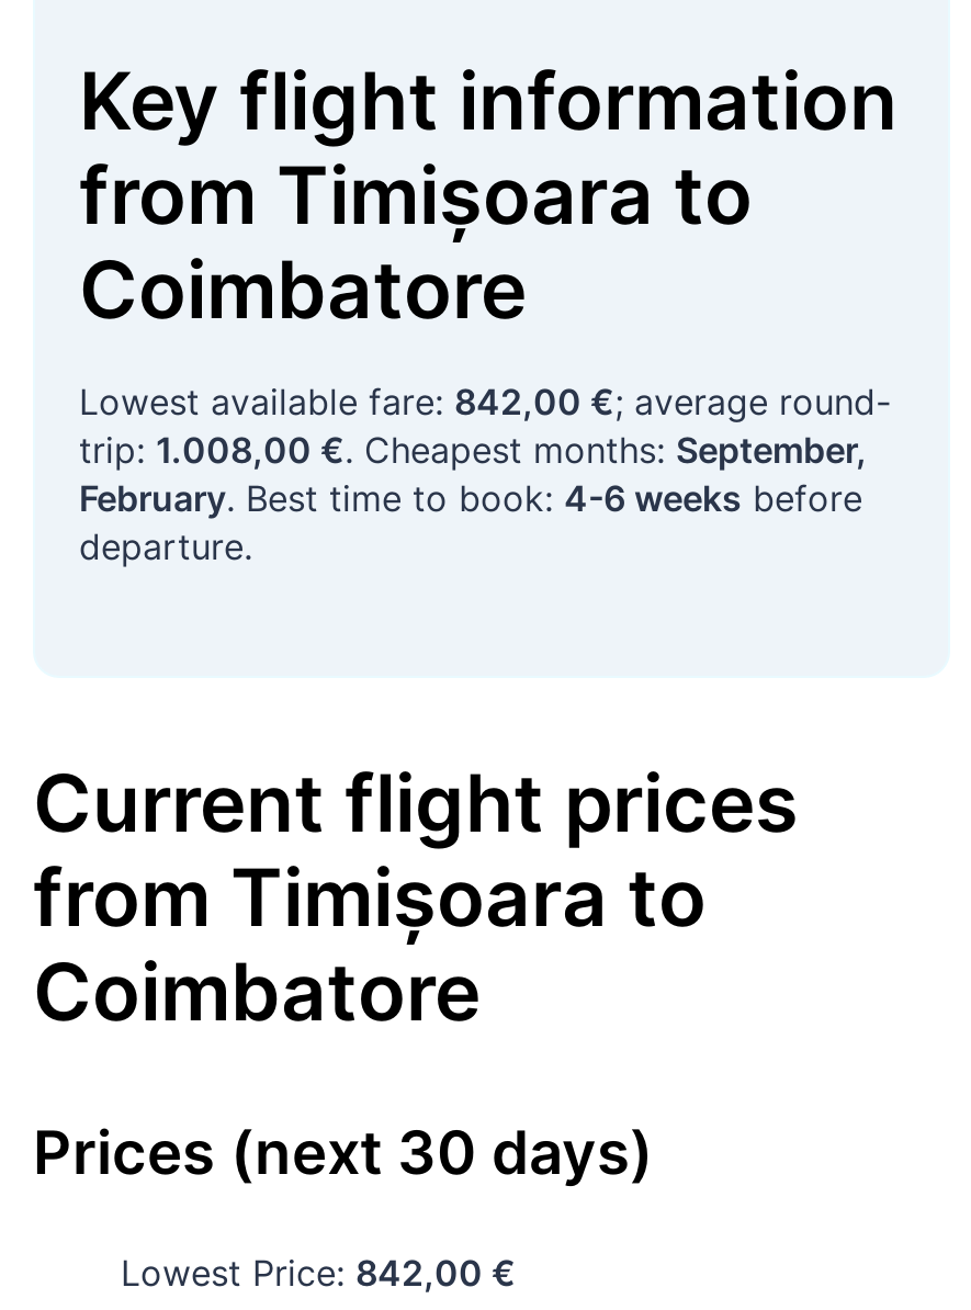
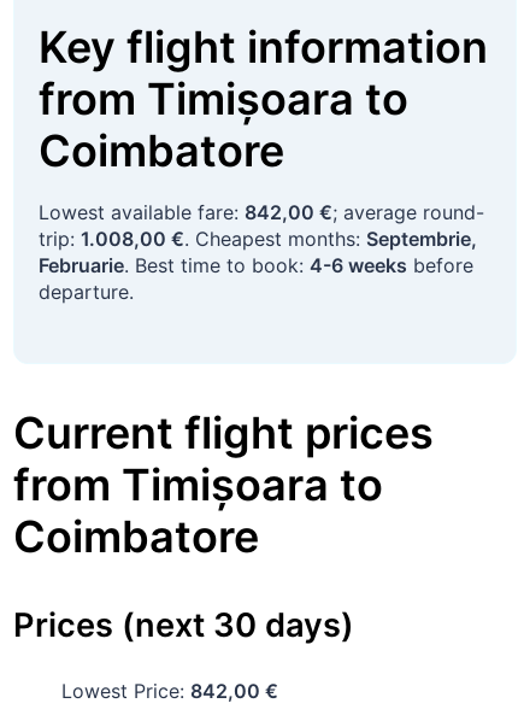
- trip: 1.008,00 €. Cheapest months: September,
+ trip: 1.008,00 €. Cheapest months: Septembrie,

- February. Best time to book: 4-6 weeks before
+ Februarie. Best time to book: 4-6 weeks before
